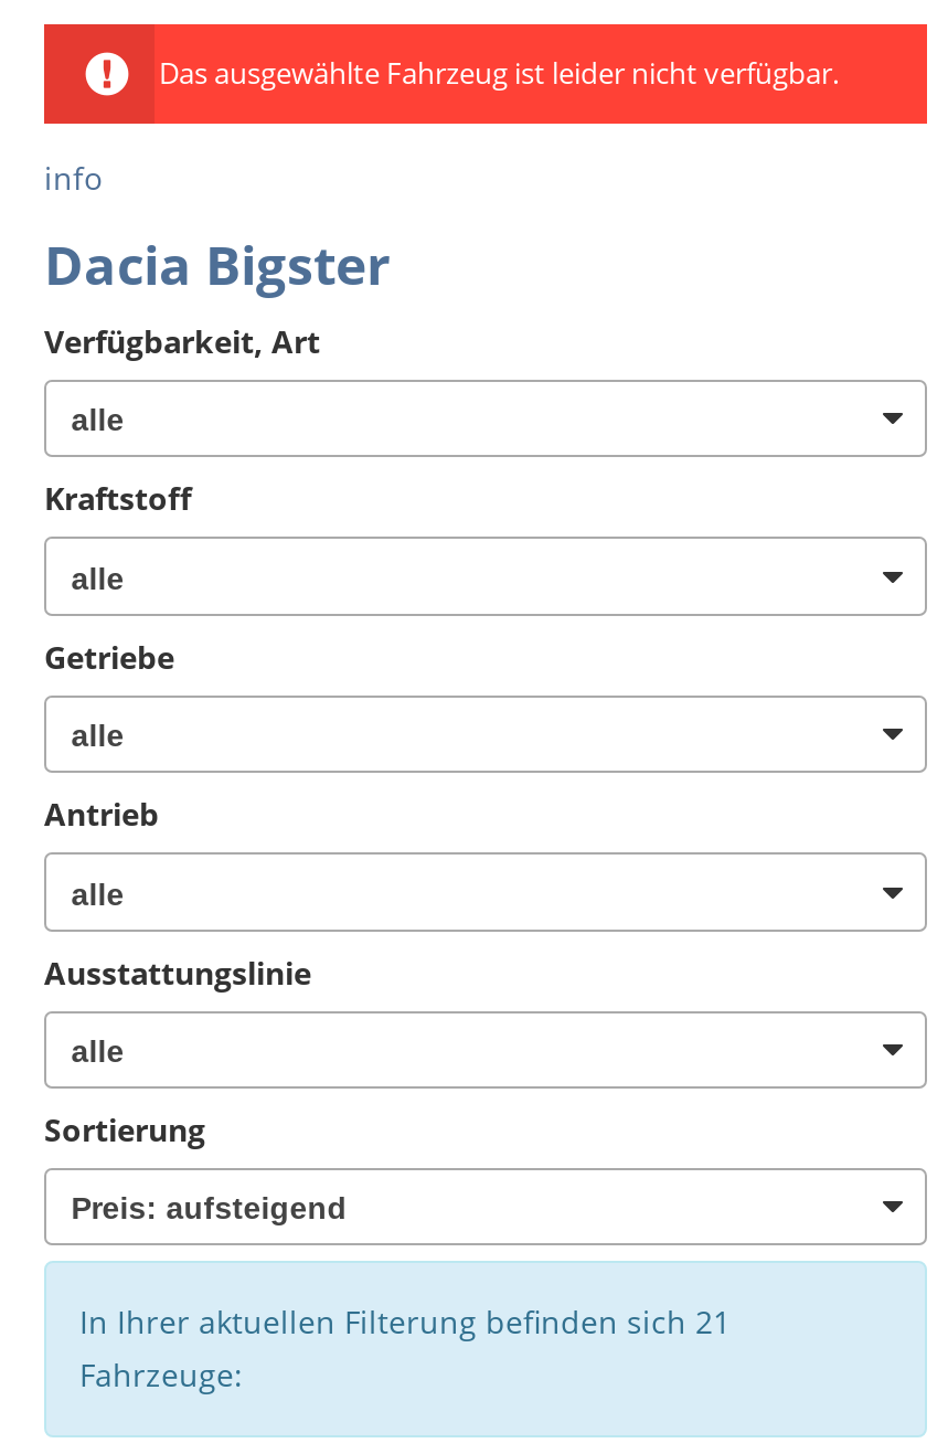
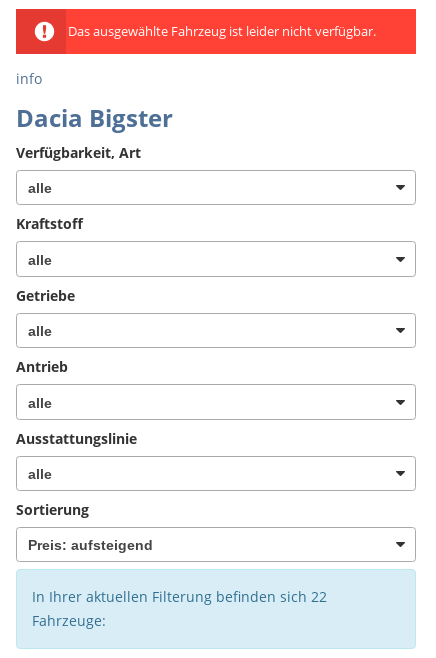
- In Ihrer aktuellen Filterung befinden sich 21
+ In Ihrer aktuellen Filterung befinden sich 22
